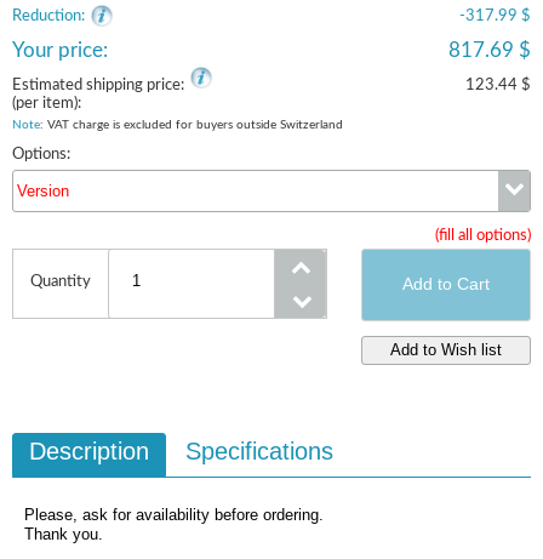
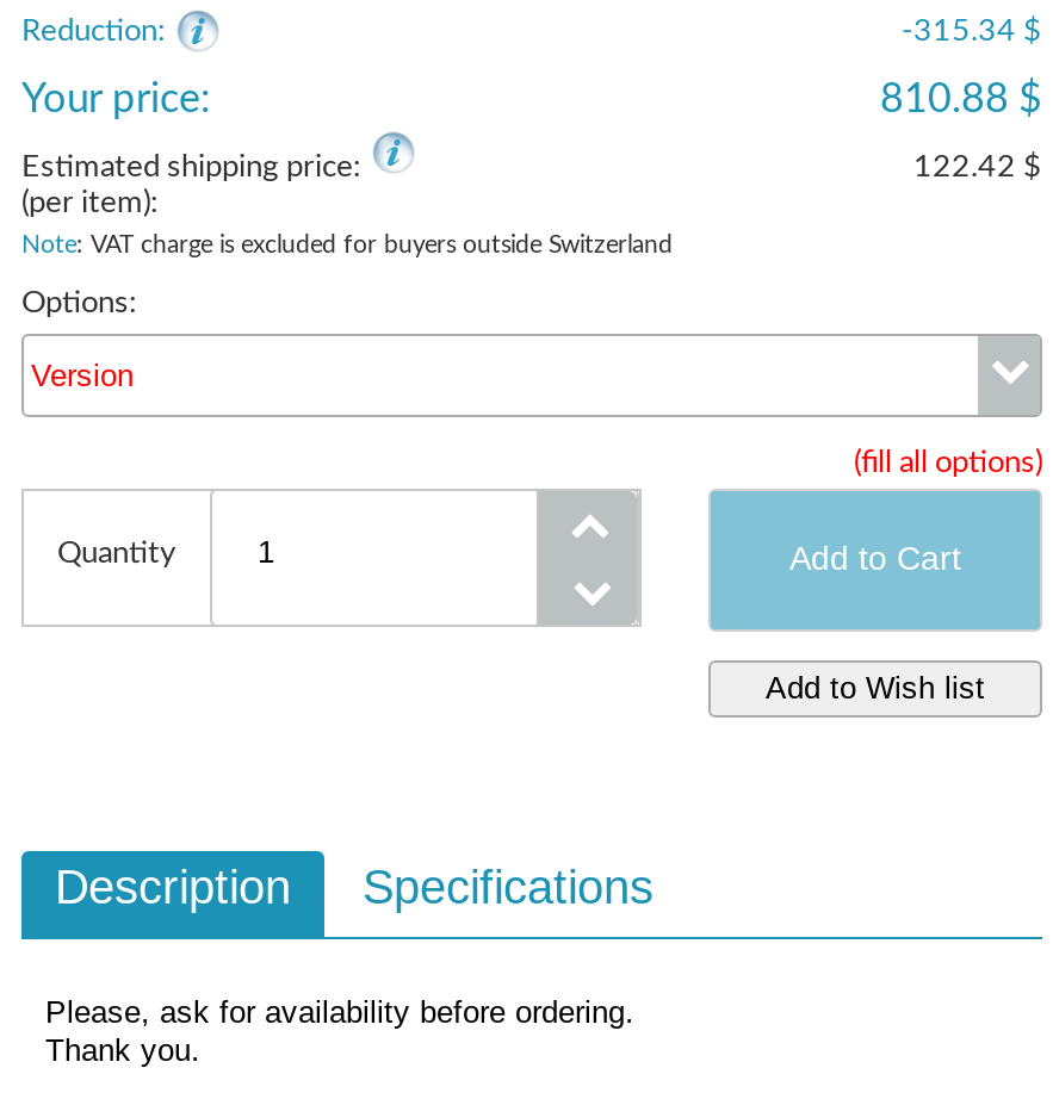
- -317.99 $
+ -315.34 $

- 817.69 $
+ 810.88 $

- 123.44 $
+ 122.42 $
